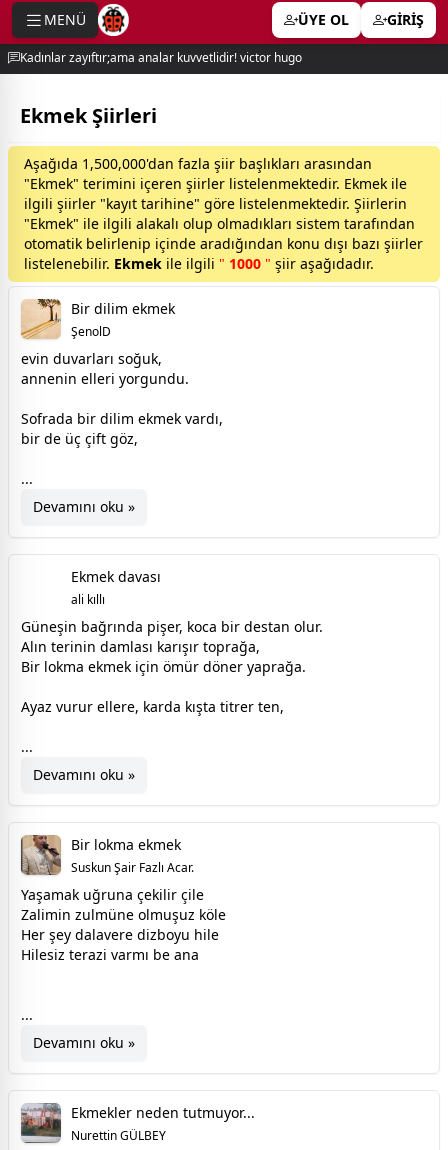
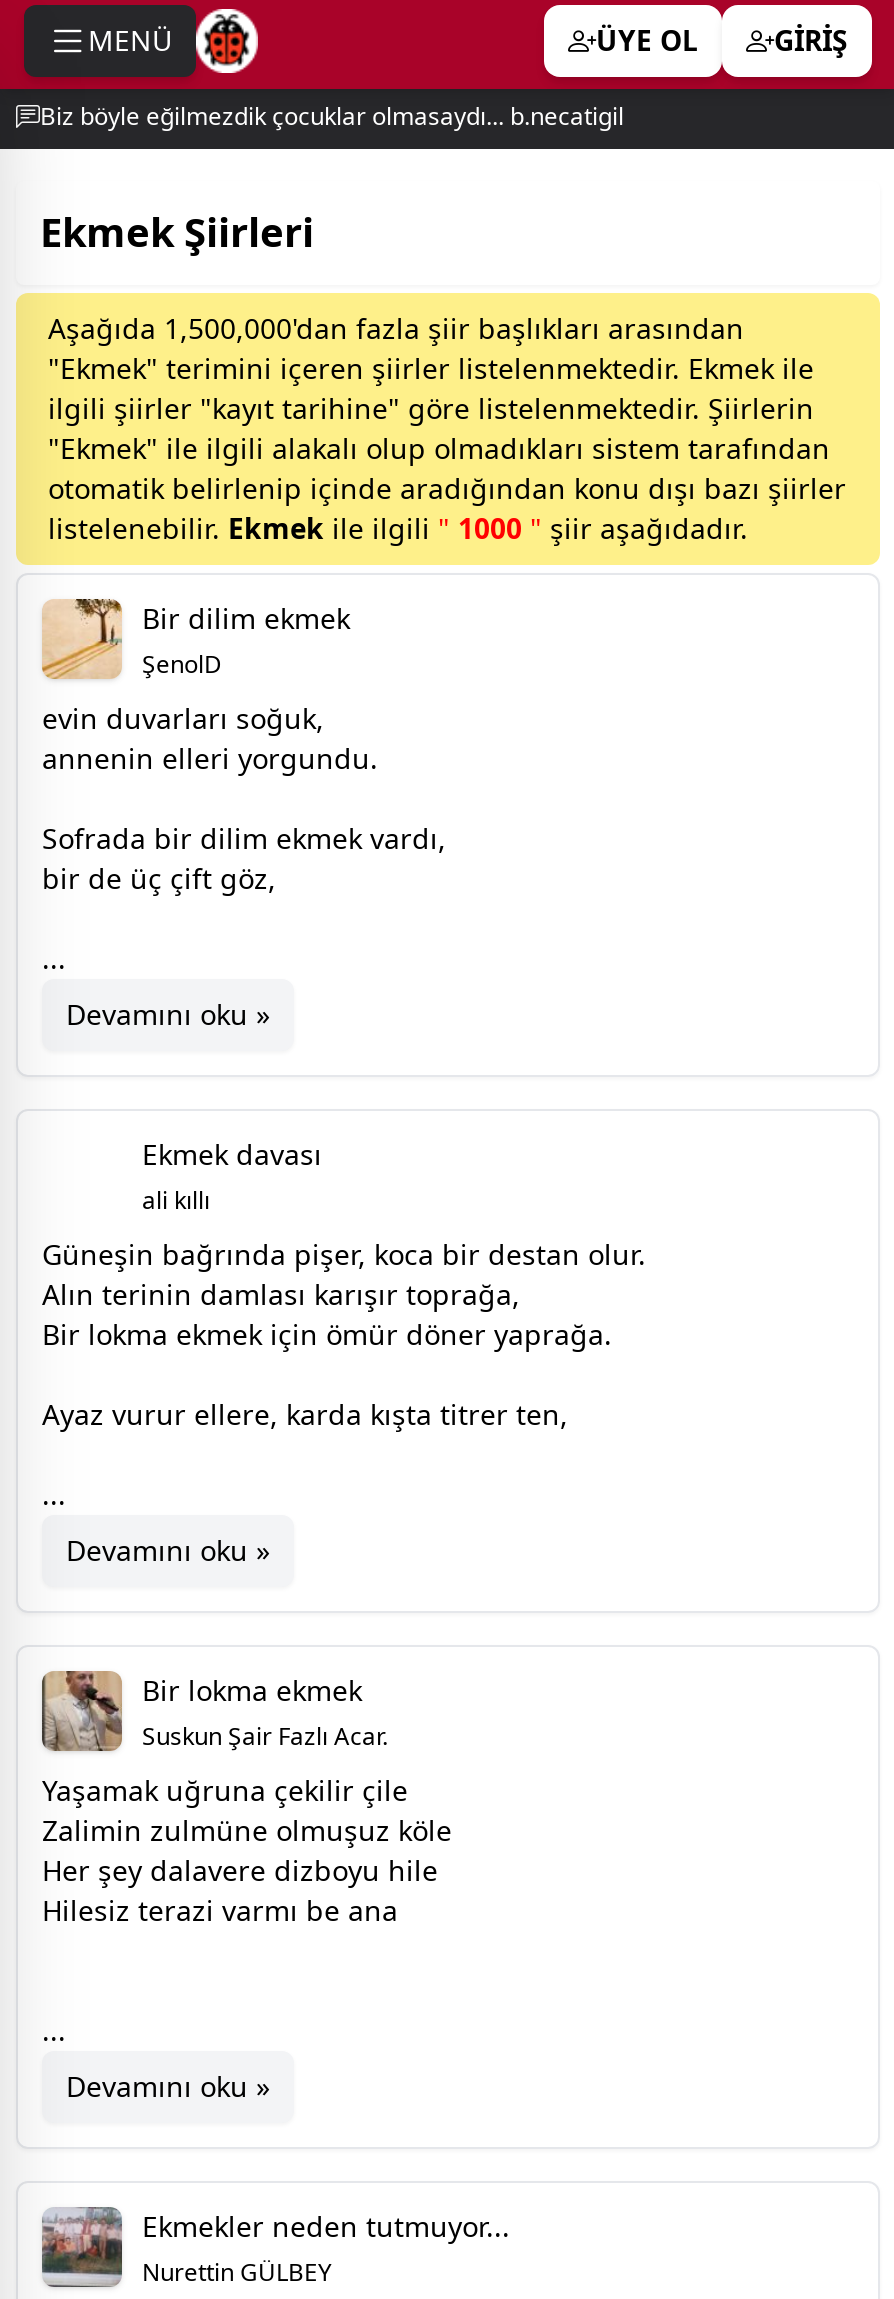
- Kadınlar zayıftır;ama analar kuvvetlidir! victor hugo
+ Biz böyle eğilmezdik çocuklar olmasaydı... b.necatigil
